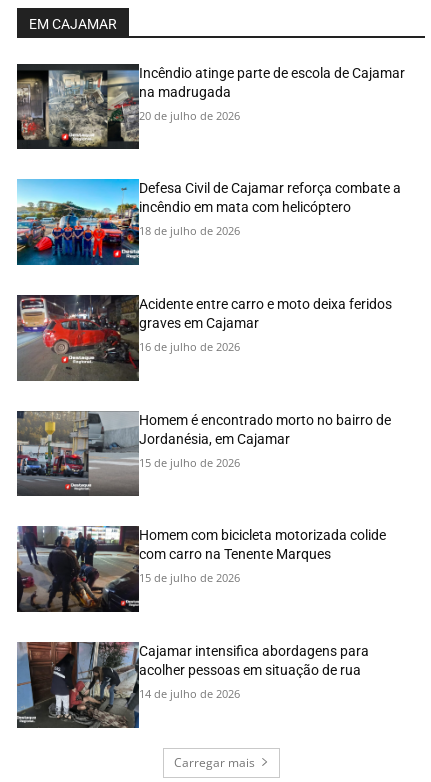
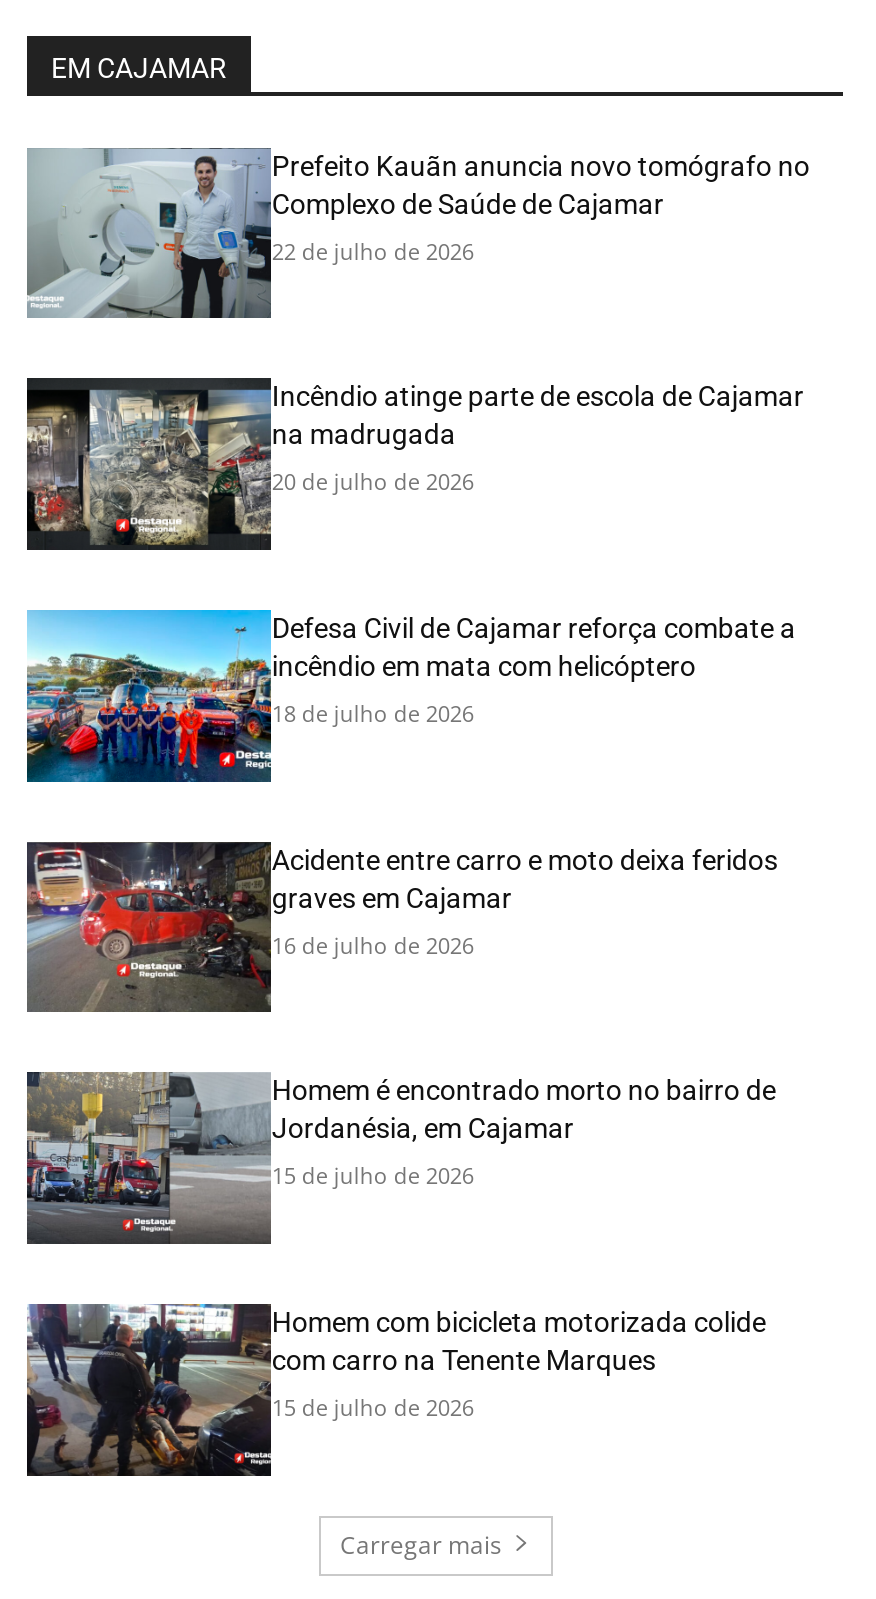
+ [image]
+ Prefeito Kauãn anuncia novo tomógrafo no
+ Complexo de Saúde de Cajamar
+ 22 de julho de 2026

moved down: [image] | Incêndio atinge parte de escola de Cajamar | na madrugada | ... | Homem com bicicleta motorizada colide | com carro na Tenente Marques

moved down: [image]

- [image]
- Cajamar intensifica abordagens para
- acolher pessoas em situação de rua
- 14 de julho de 2026
